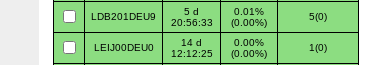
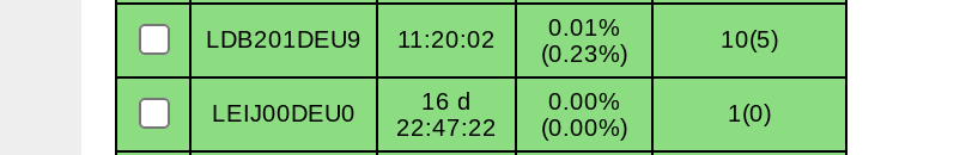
- 5 d
- 20:56:33
+ 11:20:02

- 5(0)
+ 10(5)

- (0.00%)
+ (0.23%)

- 14 d
+ 16 d

- 12:12:25 (0.00%)
+ 22:47:22 (0.00%)
